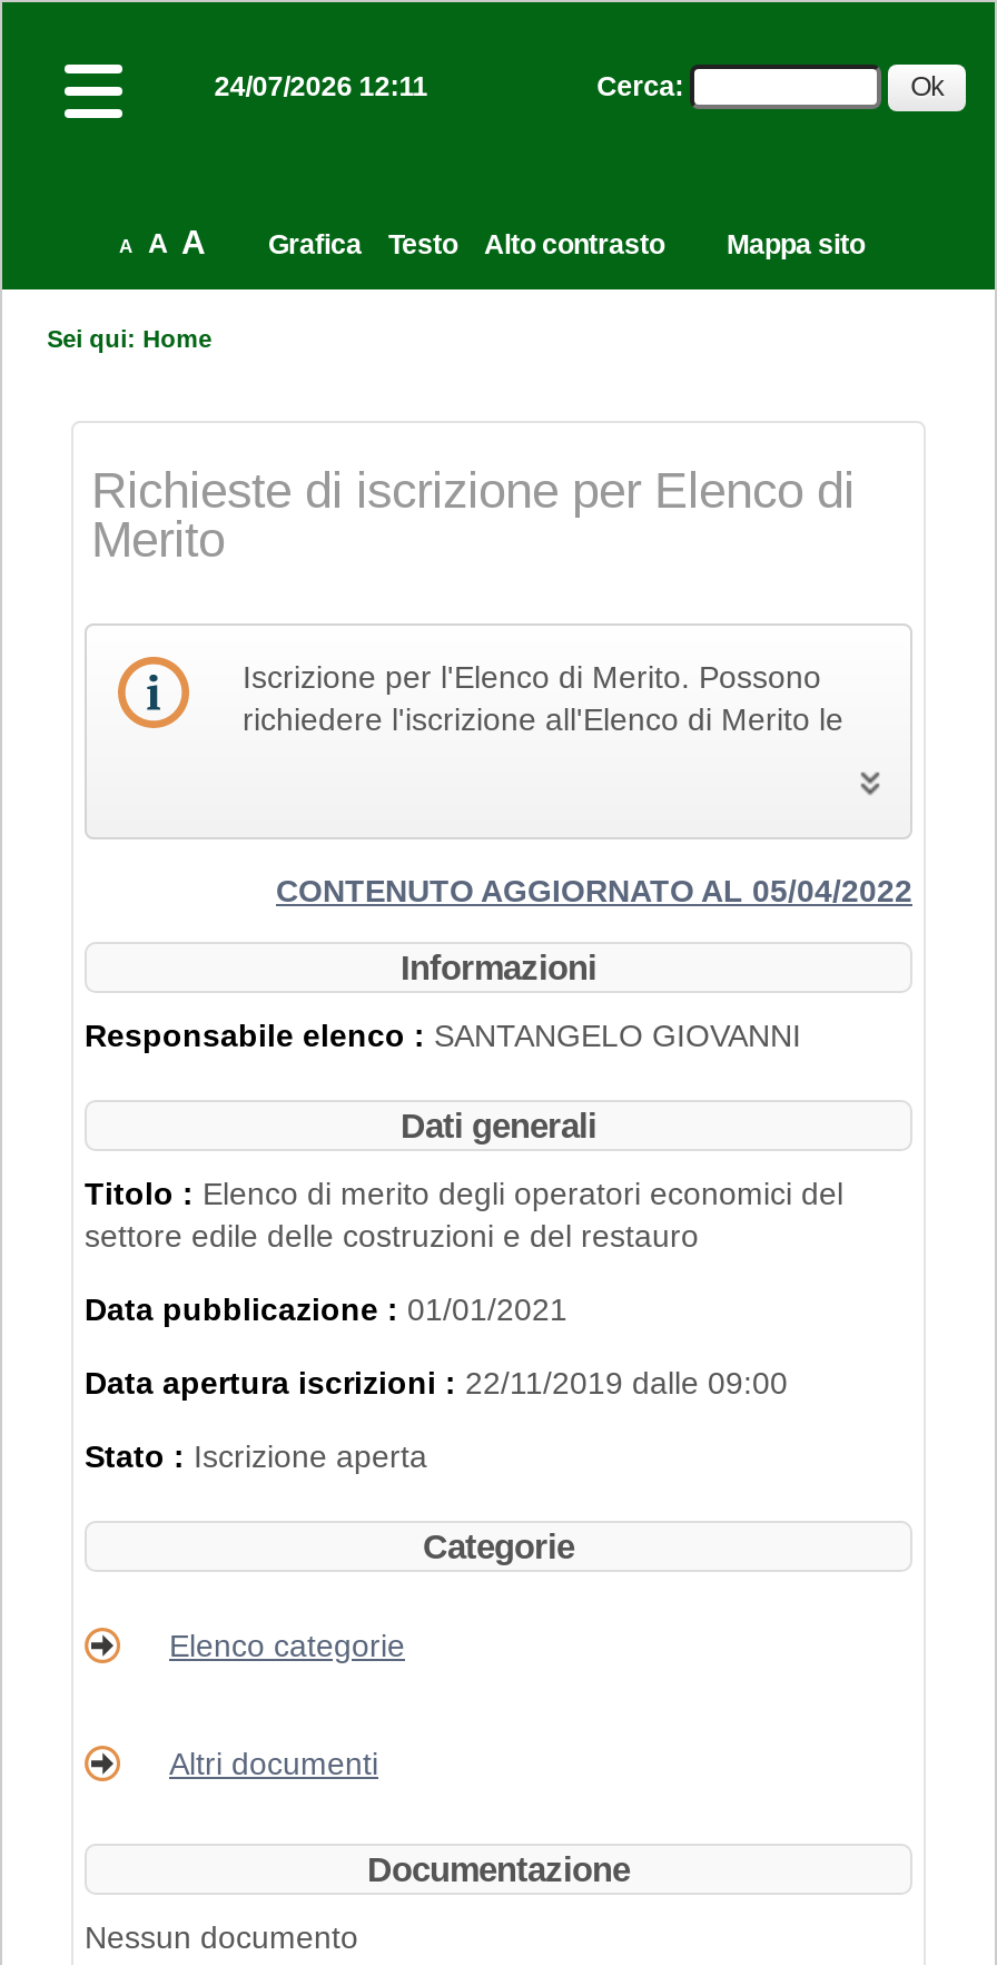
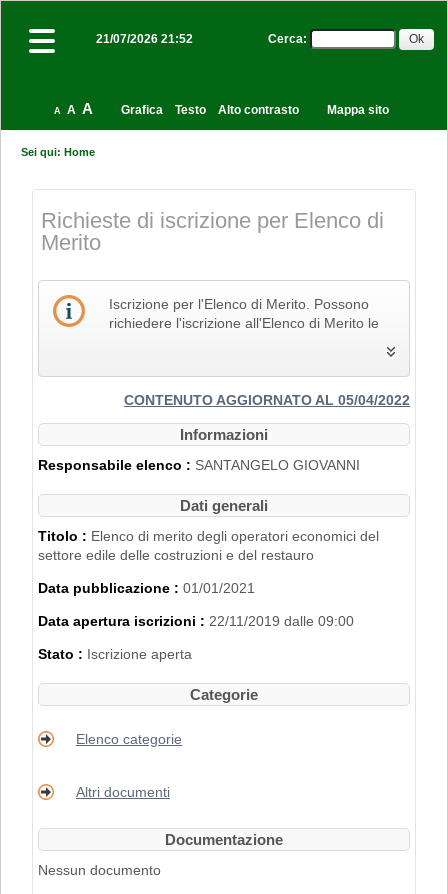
- 24/07/2026 12:11
+ 21/07/2026 21:52
